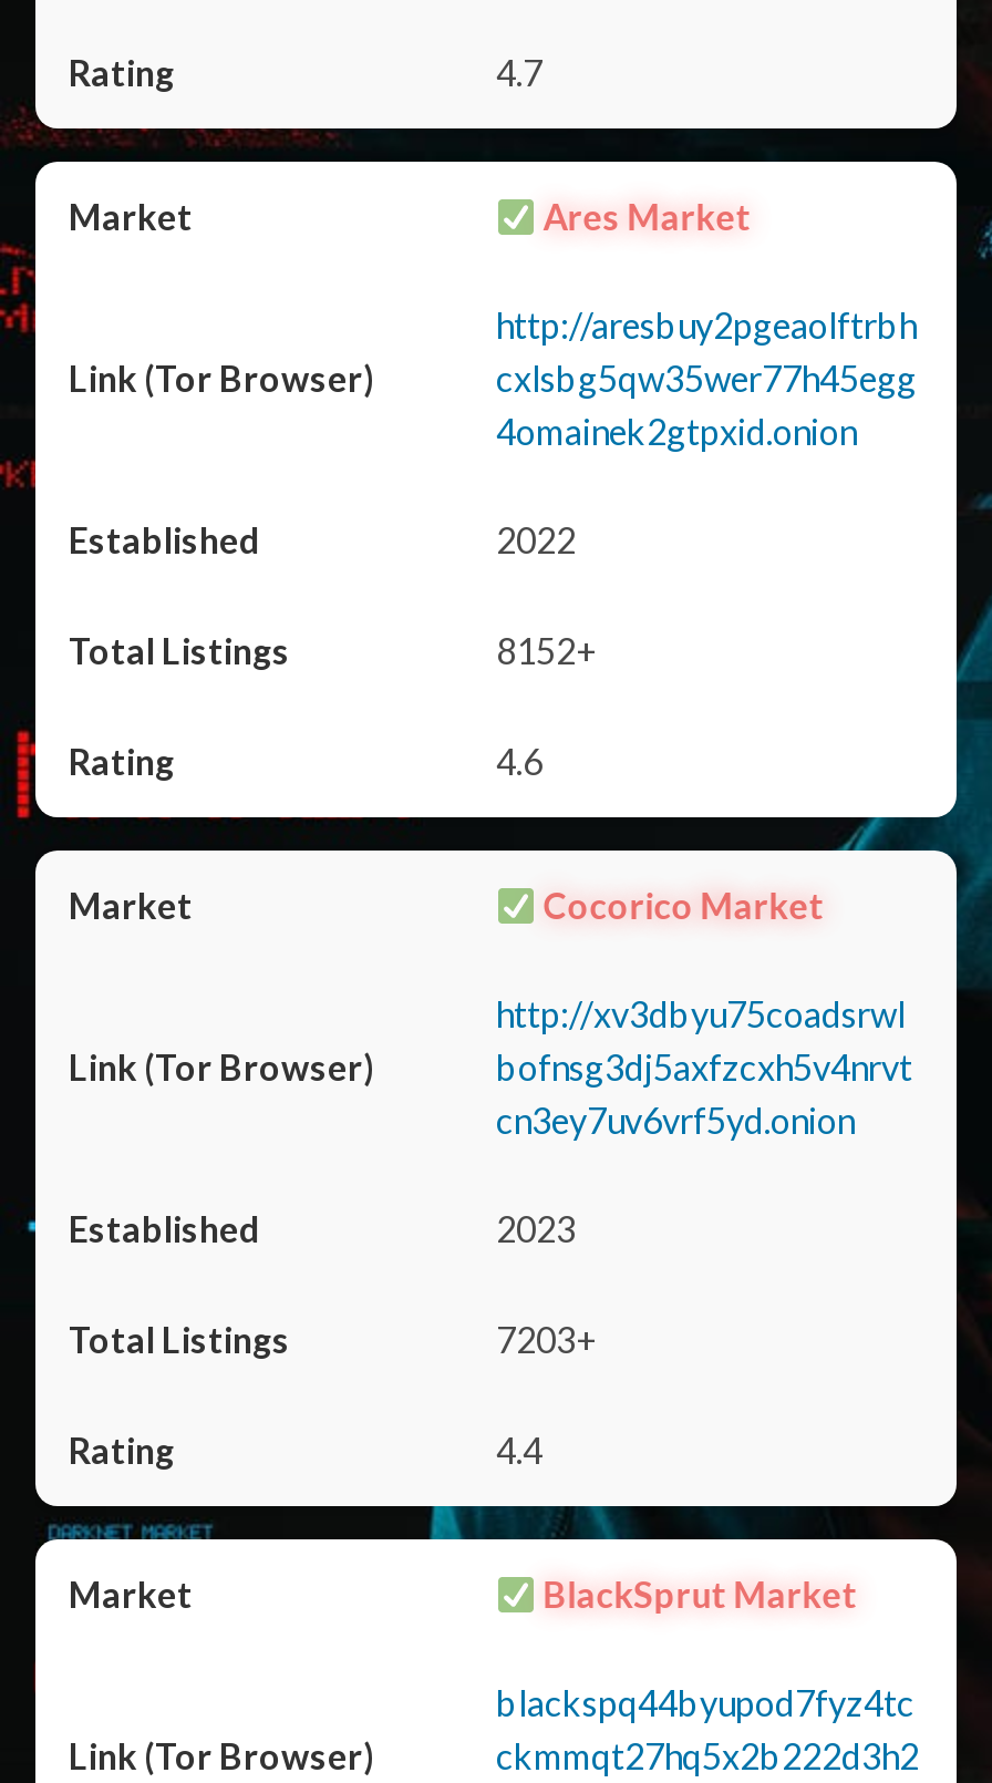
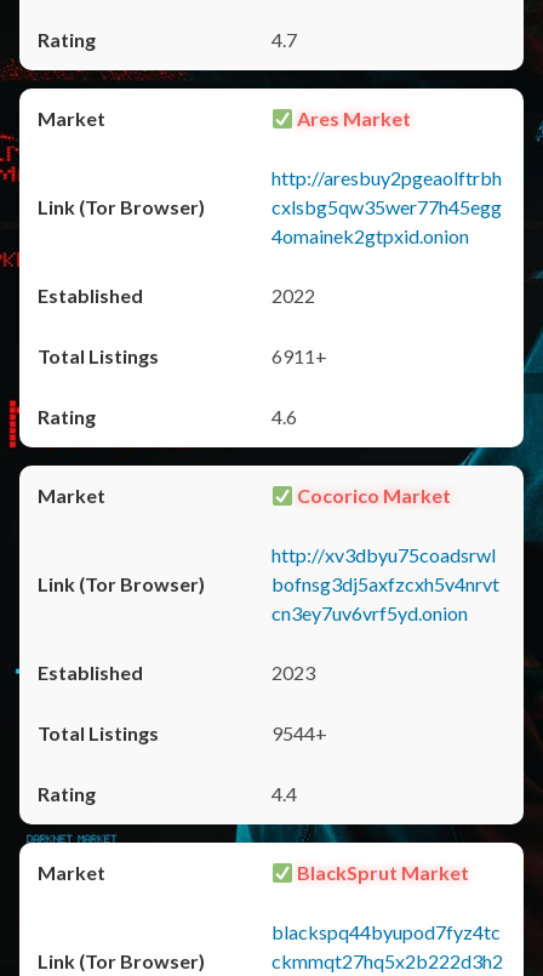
- 8152+
+ 6911+

- 7203+
+ 9544+
